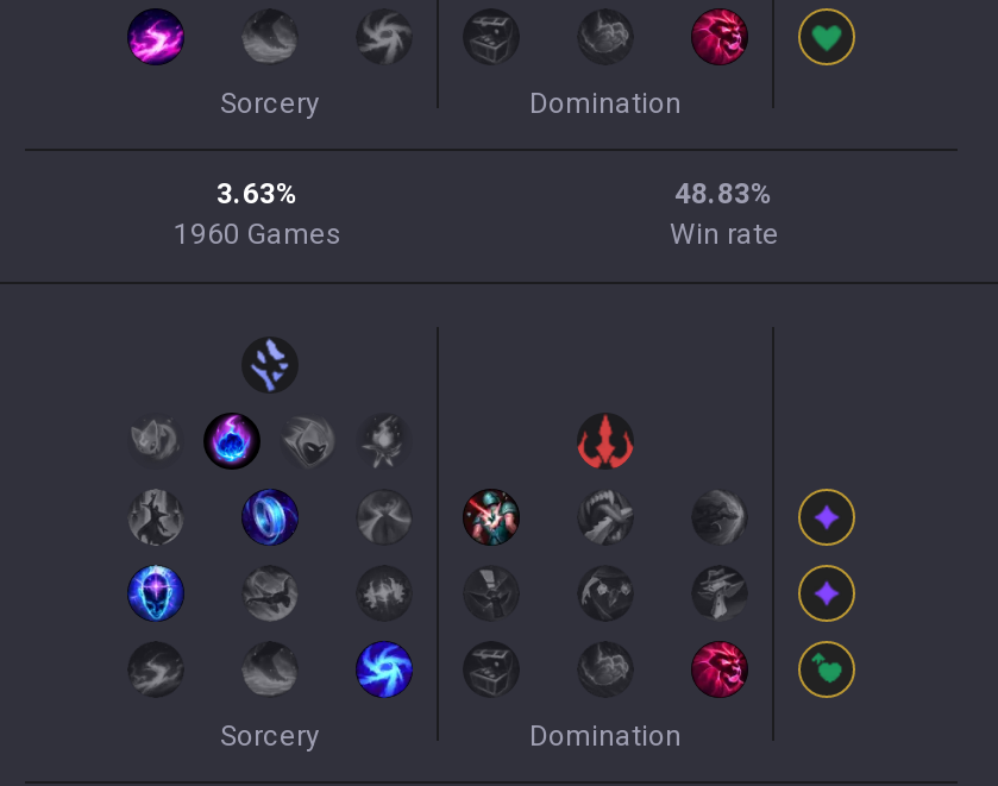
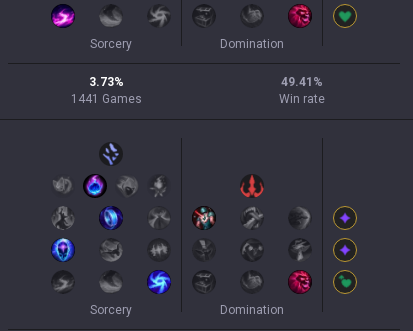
- 3.63%
+ 3.73%

- 48.83%
+ 49.41%

- 1960 Games
+ 1441 Games
